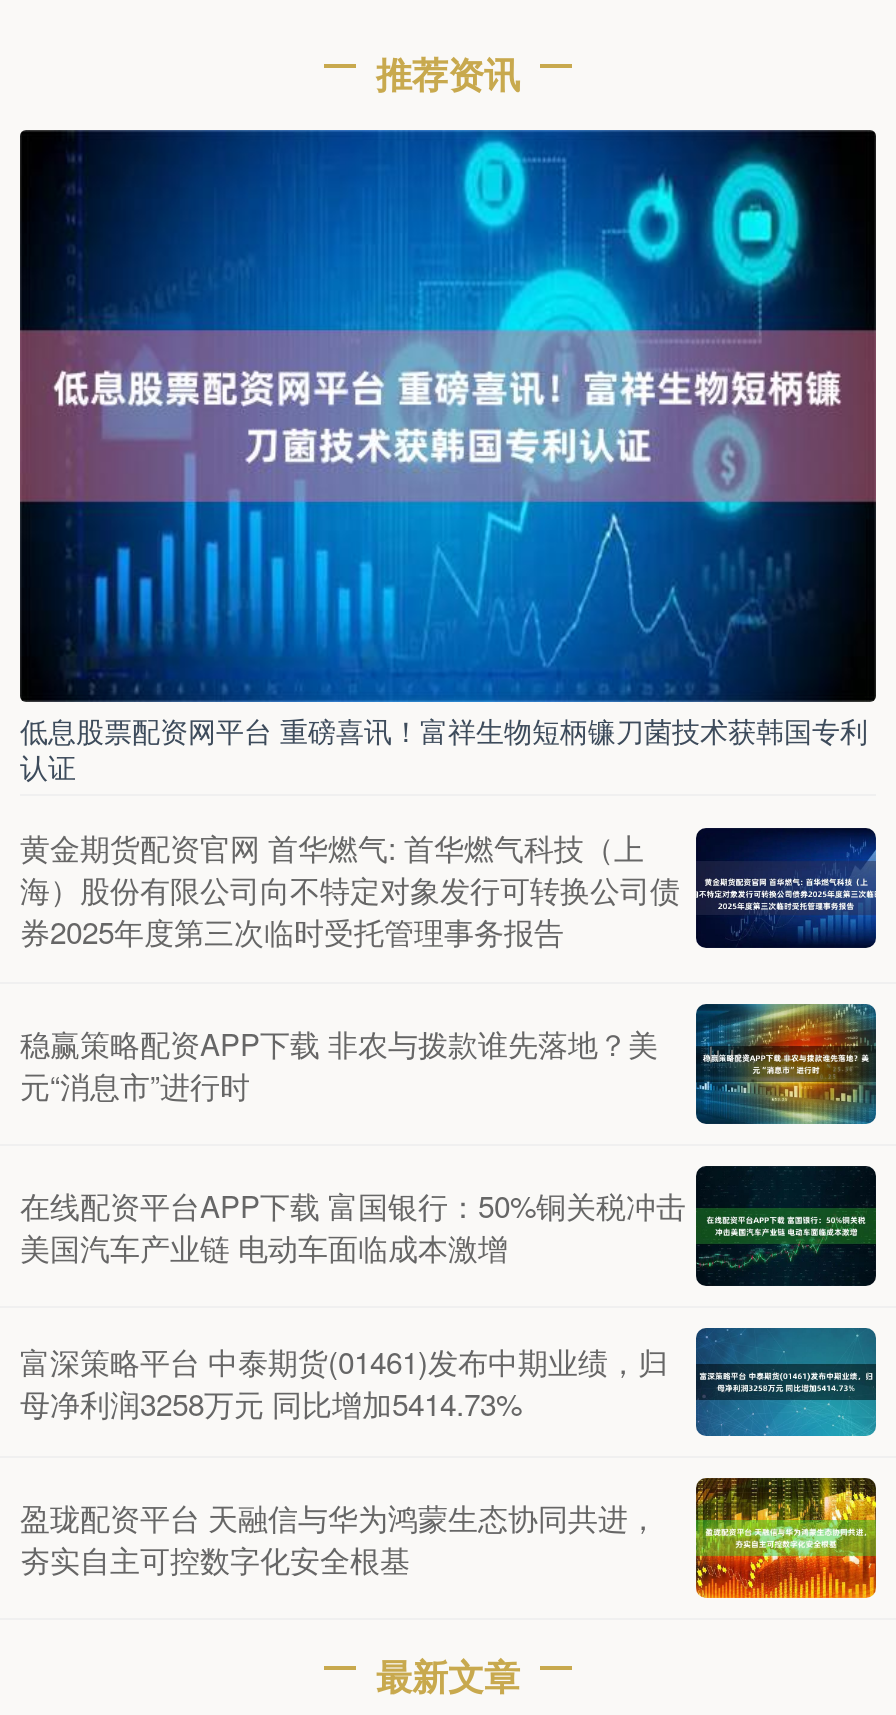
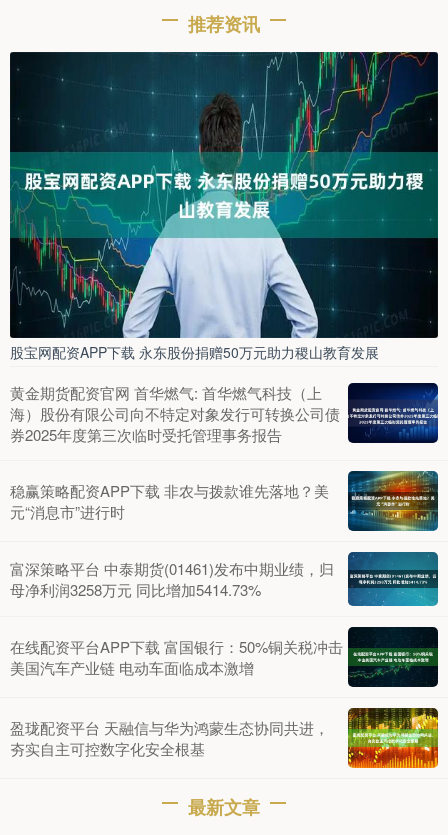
- [image]
- 低息股票配资网平台 重磅喜讯！富祥生物短柄镰刀菌技术获韩国专利
- 认证
+ [image]
+ 股宝网配资APP下载 永东股份捐赠50万元助力稷山教育发展

moved down: [image] | 在线配资平台APP下载 富国银行：50%铜关税冲击 | 美国汽车产业链 电动车面临成本激增

moved up: [image] | 富深策略平台 中泰期货(01461)发布中期业绩，归 | 母净利润3258万元 同比增加5414.73%
